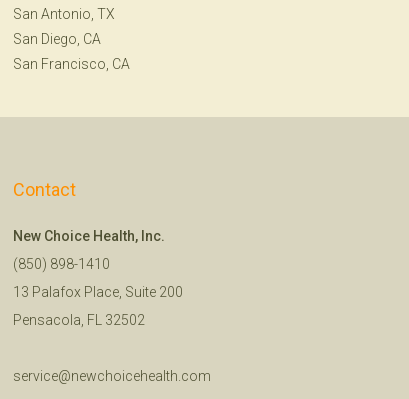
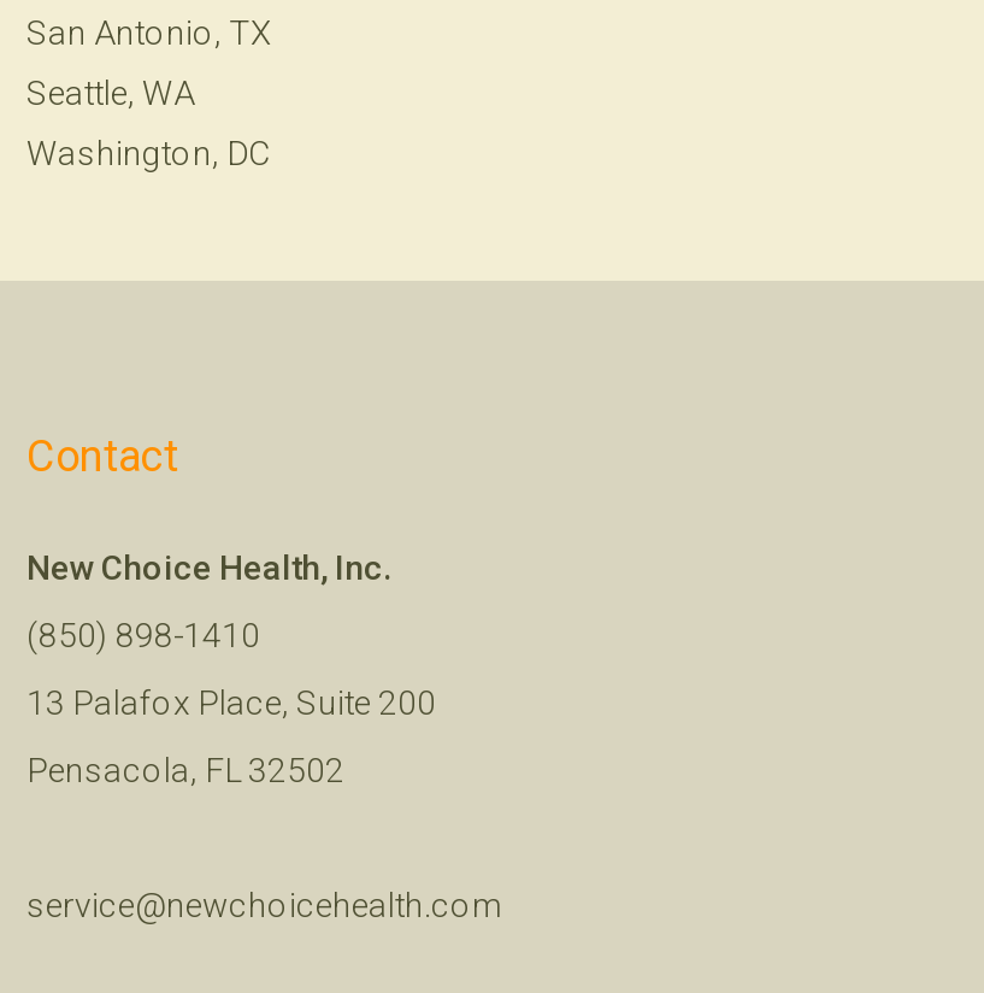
- San Diego, CA
+ Seattle, WA

- San Francisco, CA
+ Washington, DC
